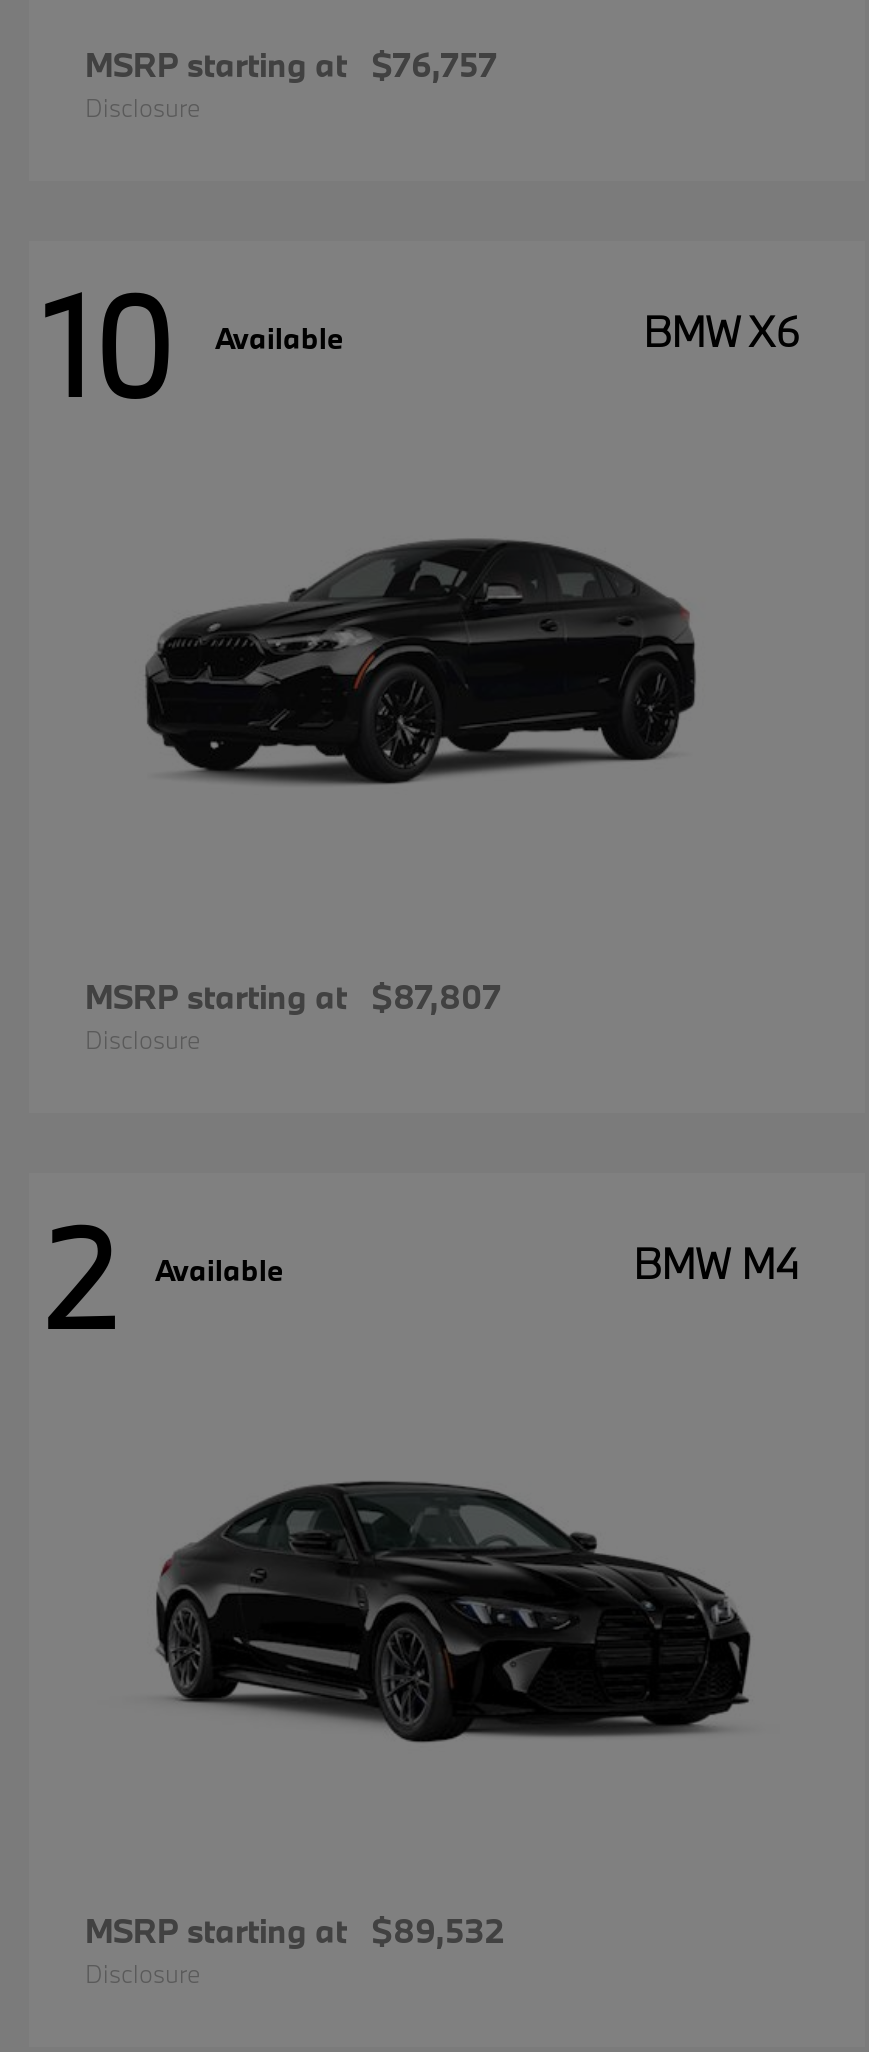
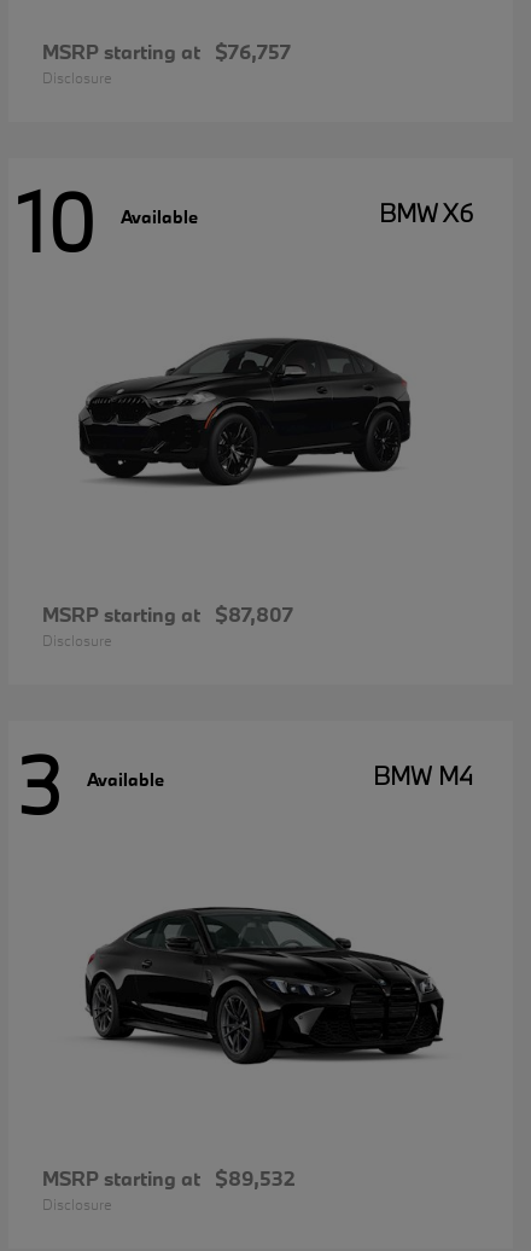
- 2 Available
+ 3 Available
